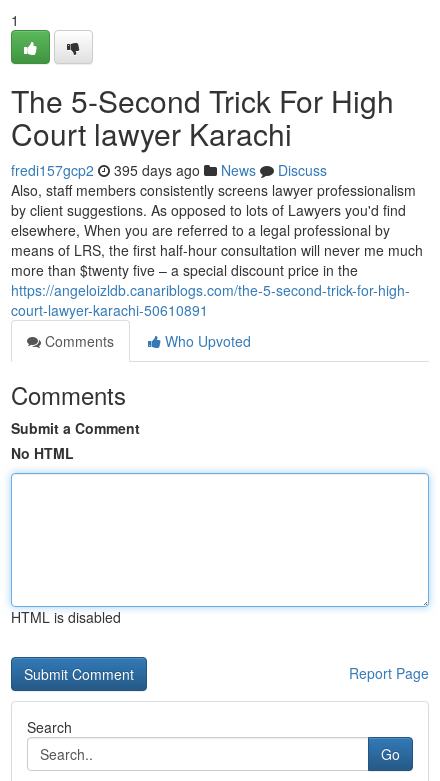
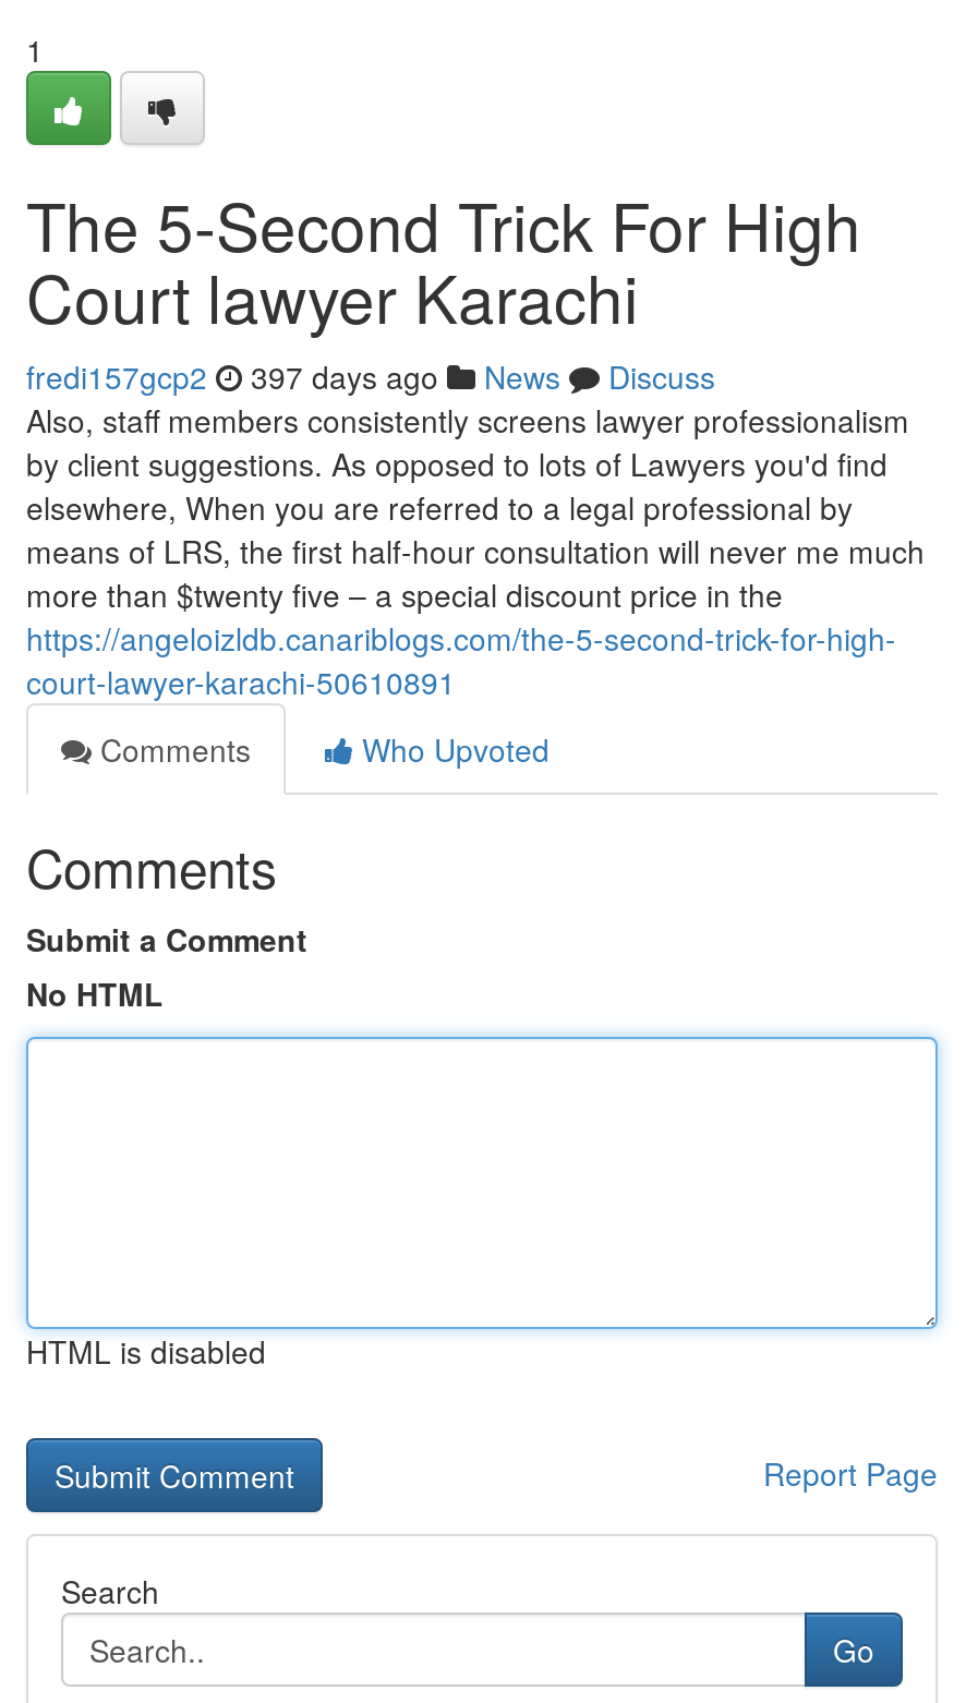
- fredi157gcp2 395 days ago News Discuss
+ fredi157gcp2 397 days ago News Discuss
